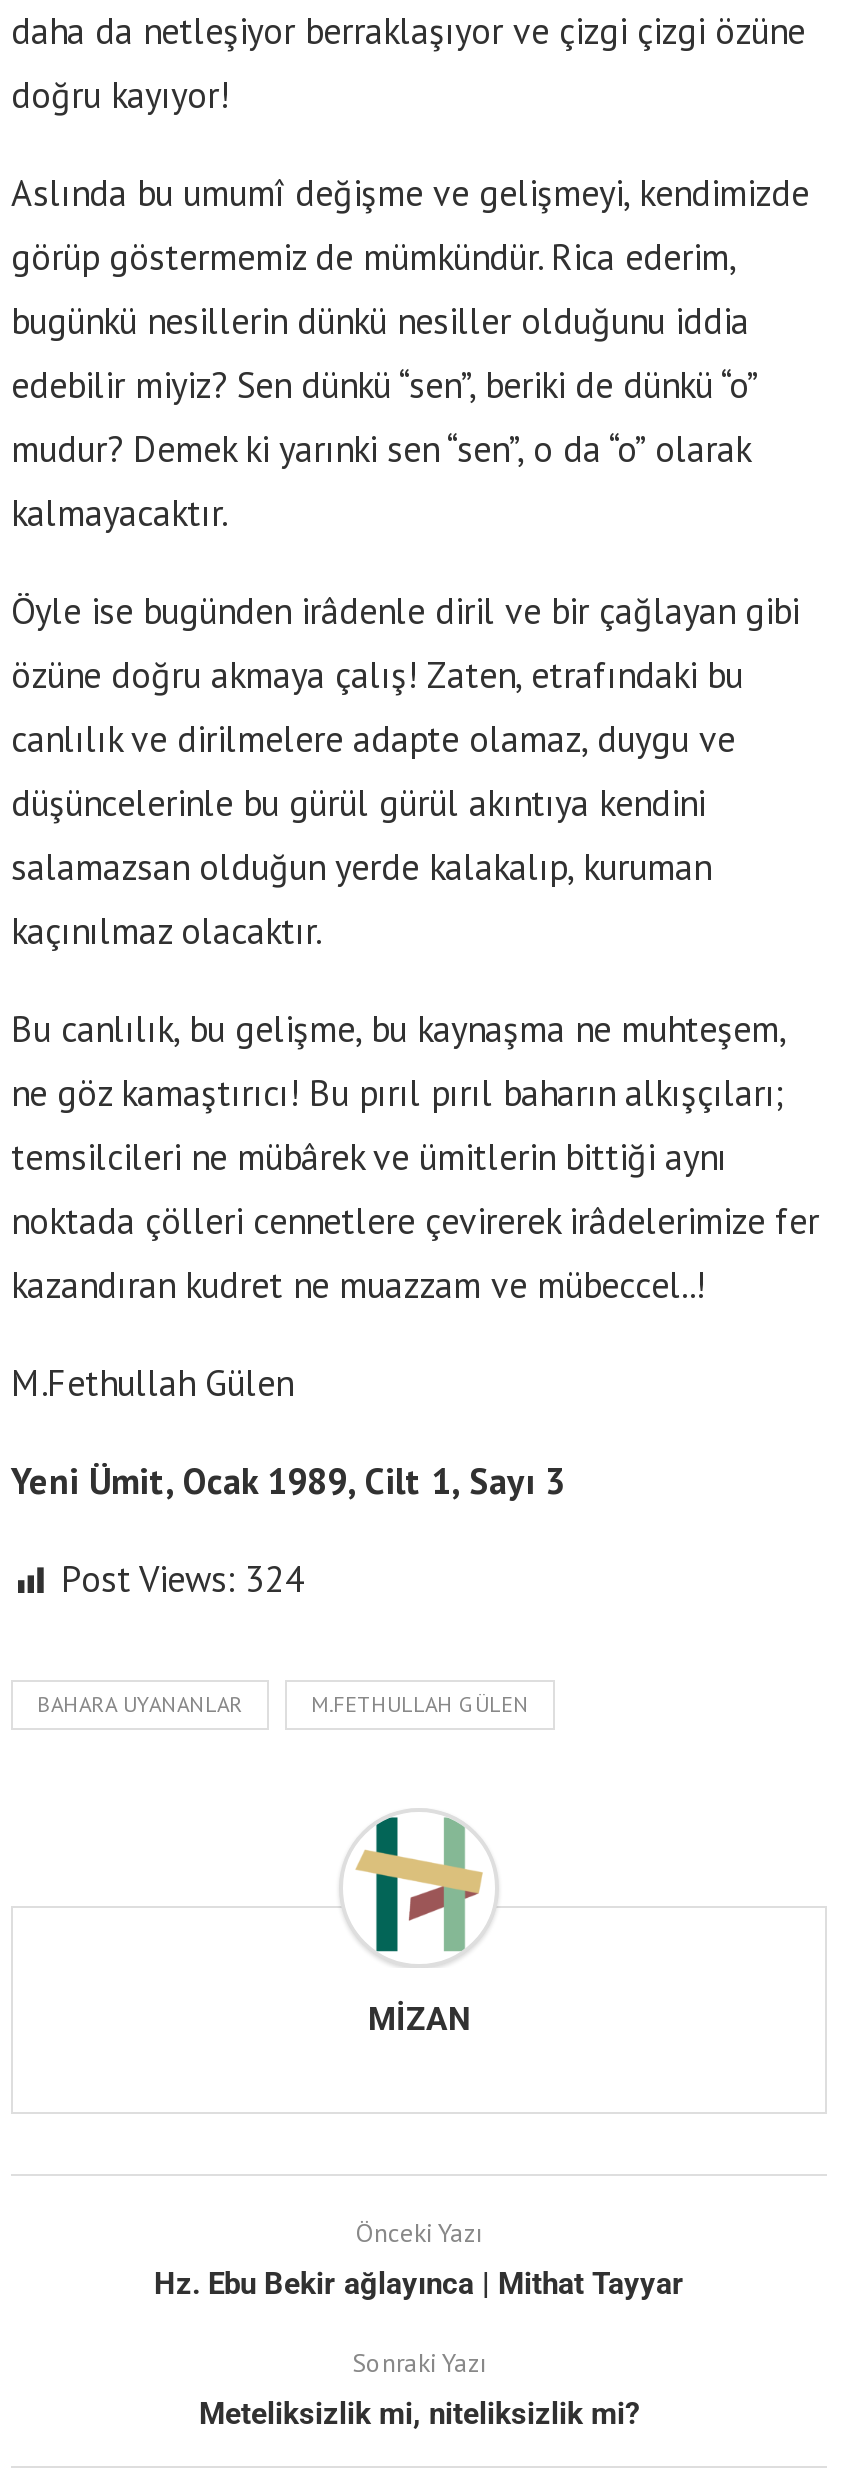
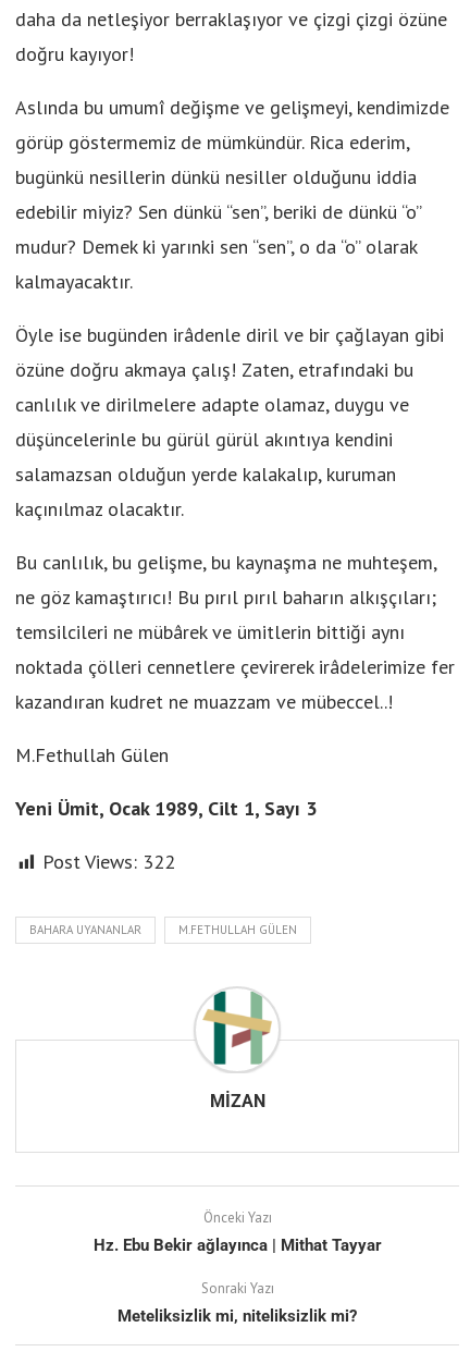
- Post Views: 324
+ Post Views: 322
